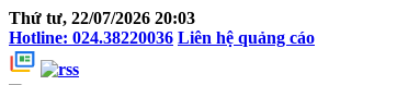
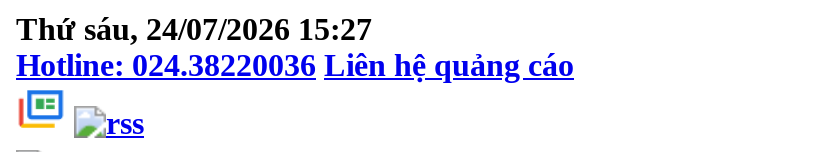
- Thứ tư, 22/07/2026 20:03
+ Thứ sáu, 24/07/2026 15:27
